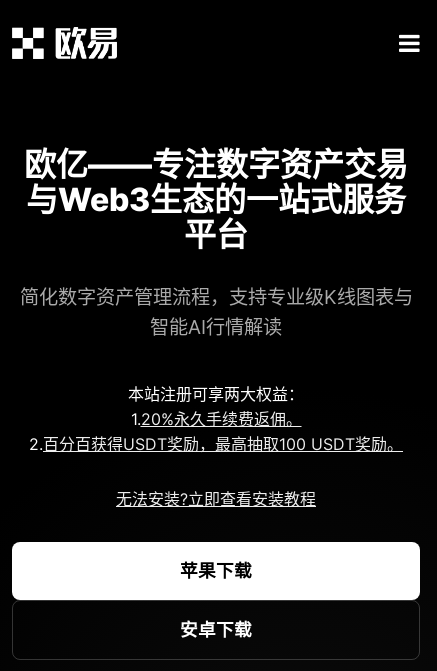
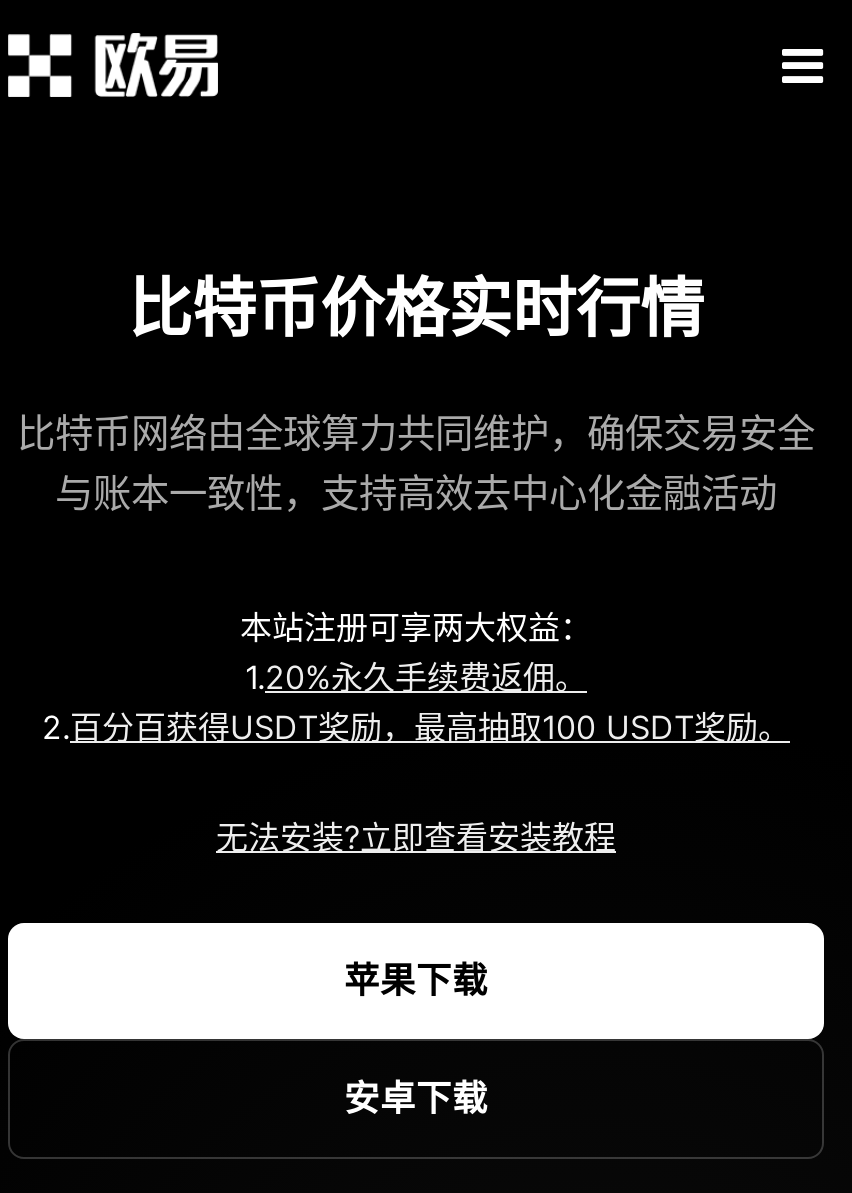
- 欧亿——专注数字资产交易
- 与Web3生态的一站式服务
- 平台
+ 比特币价格实时行情

- 简化数字资产管理流程，支持专业级K线图表与
- 智能AI行情解读
+ 比特币网络由全球算力共同维护，确保交易安全
+ 与账本一致性，支持高效去中心化金融活动
